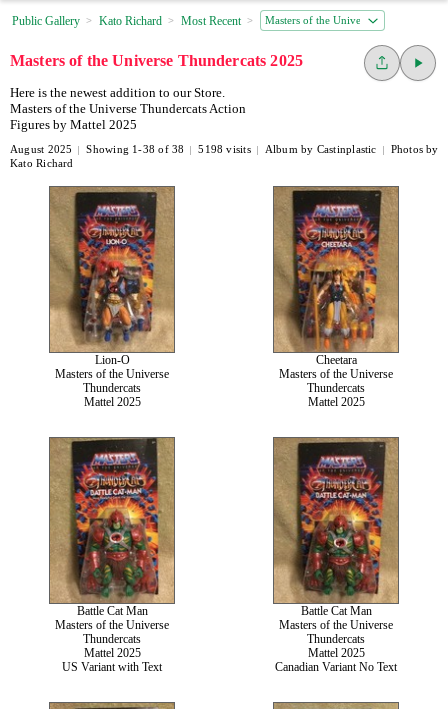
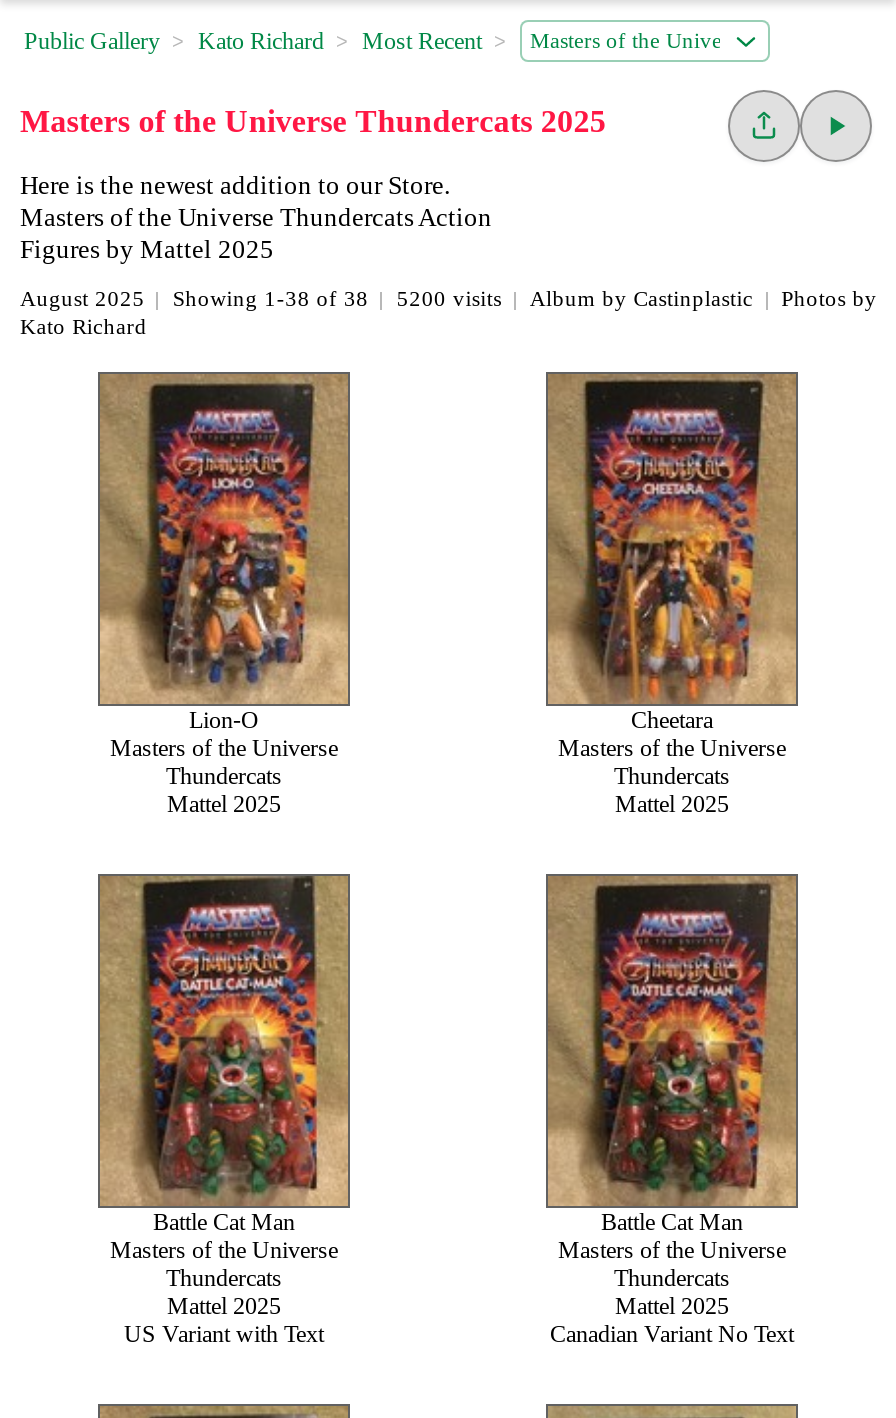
- August 2025 Showing 1-38 of 38 5198 visits Album by Castinplastic Photos by
+ August 2025 Showing 1-38 of 38 5200 visits Album by Castinplastic Photos by
